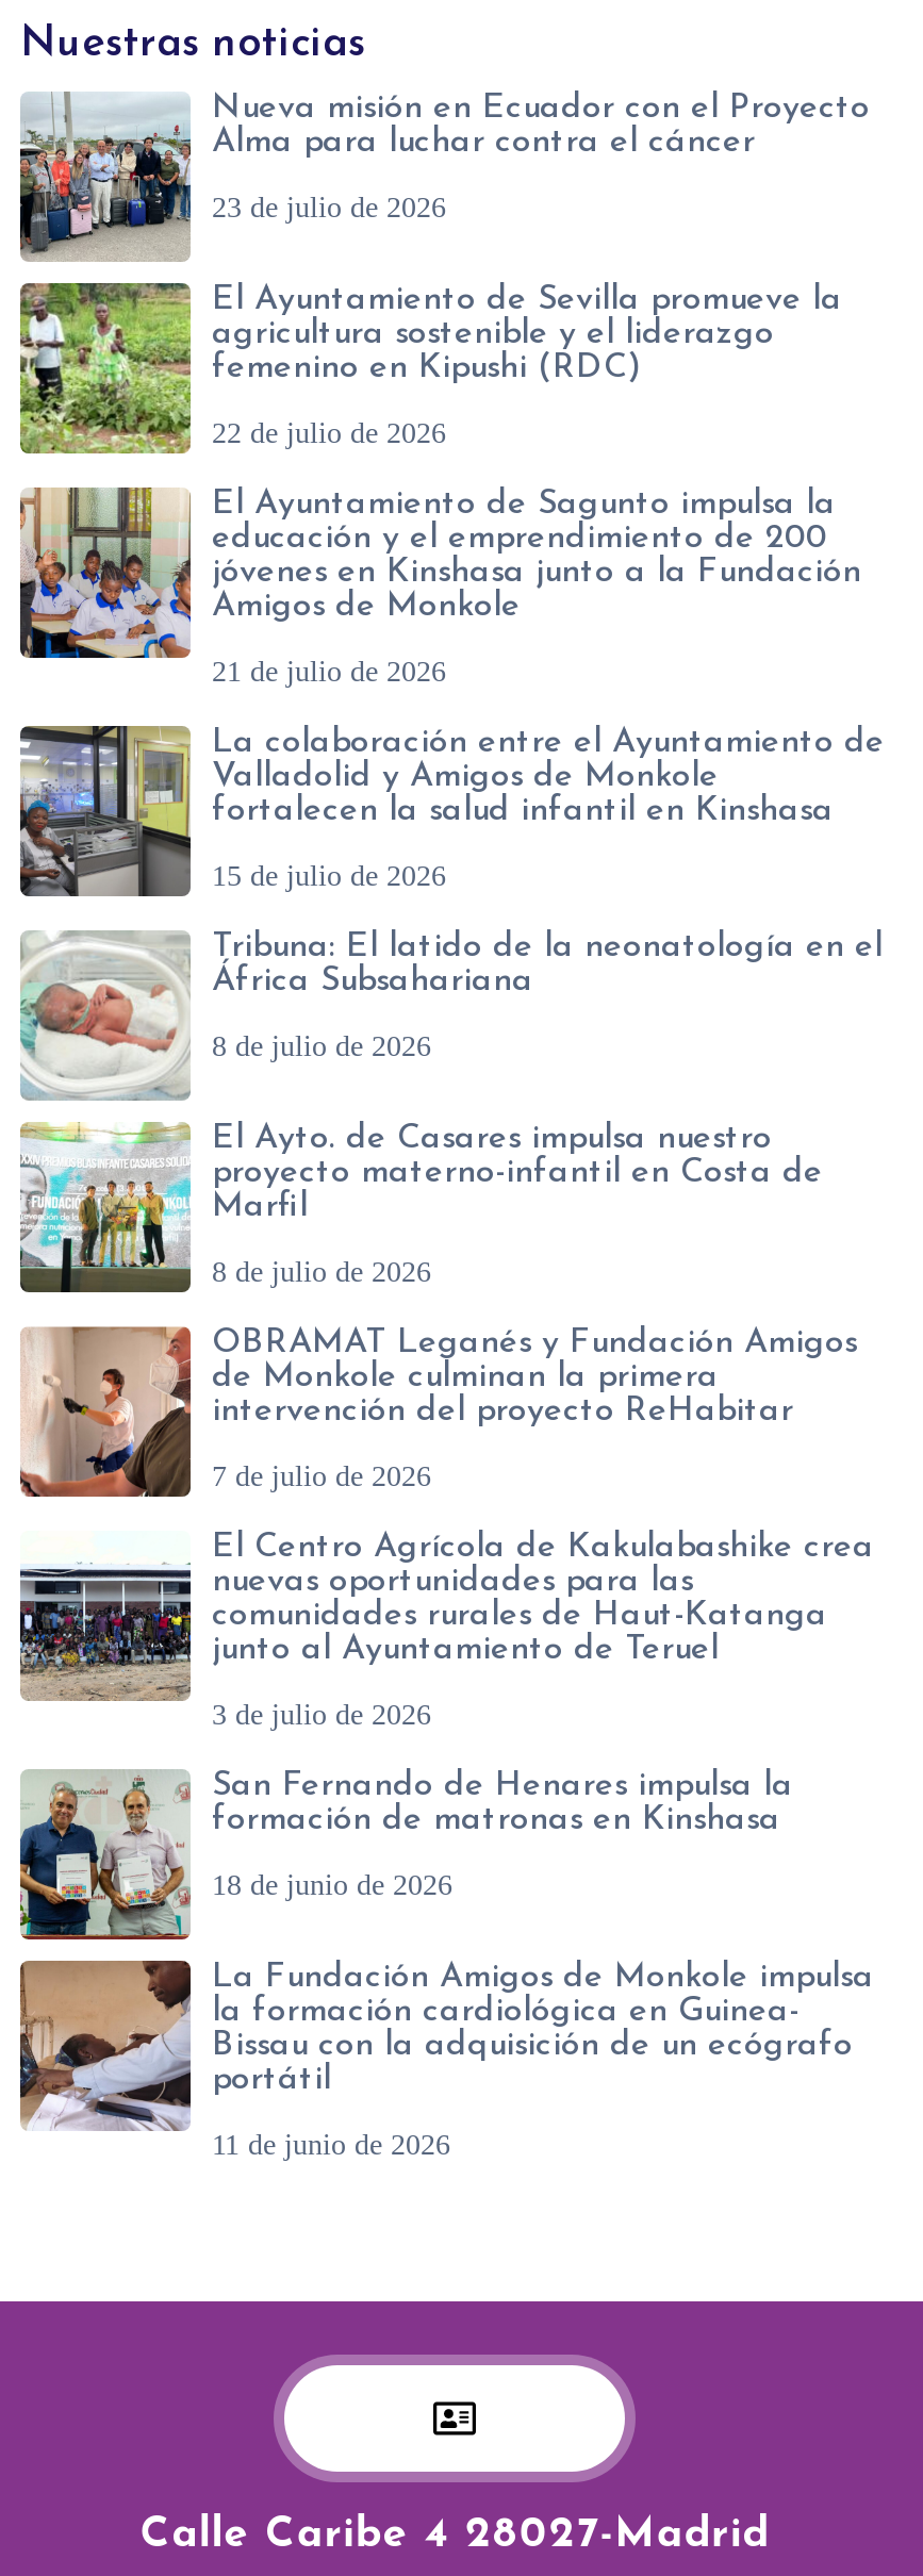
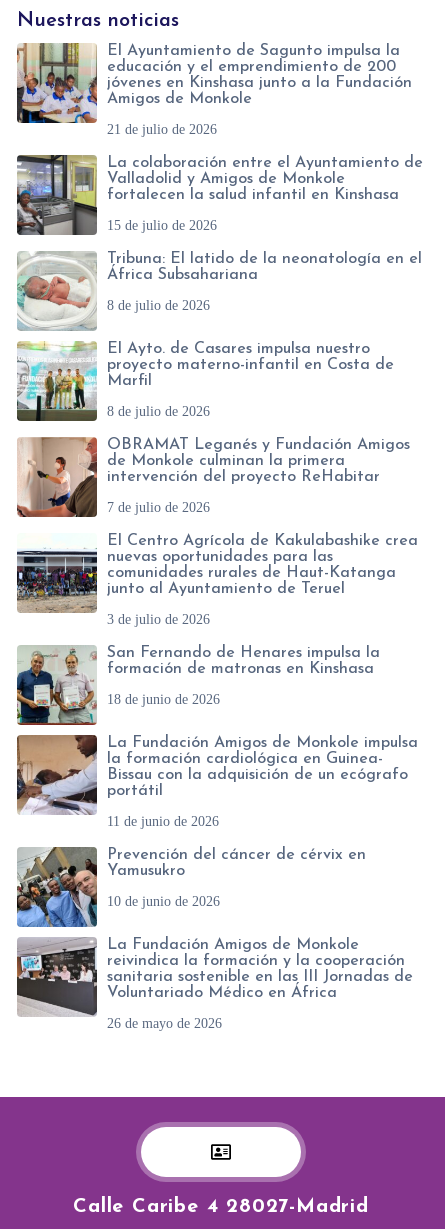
- [image]
- Nueva misión en Ecuador con el Proyecto
- Alma para luchar contra el cáncer
- 23 de julio de 2026
- El Ayuntamiento de Sevilla promueve la
- agricultura sostenible y el liderazgo
- femenino en Kipushi (RDC)
- 22 de julio de 2026

- [image]

moved up: [image] | El Ayuntamiento de Sagunto impulsa la | educación y el emprendimiento de 200 | ... | portátil | 11 de junio de 2026

+ [image]
+ Prevención del cáncer de cérvix en
+ Yamusukro
+ 10 de junio de 2026
+ La Fundación Amigos de Monkole
+ reivindica la formación y la cooperación
+ sanitaria sostenible en las III Jornadas de
+ Voluntariado Médico en África
+ 26 de mayo de 2026

+ [image]
